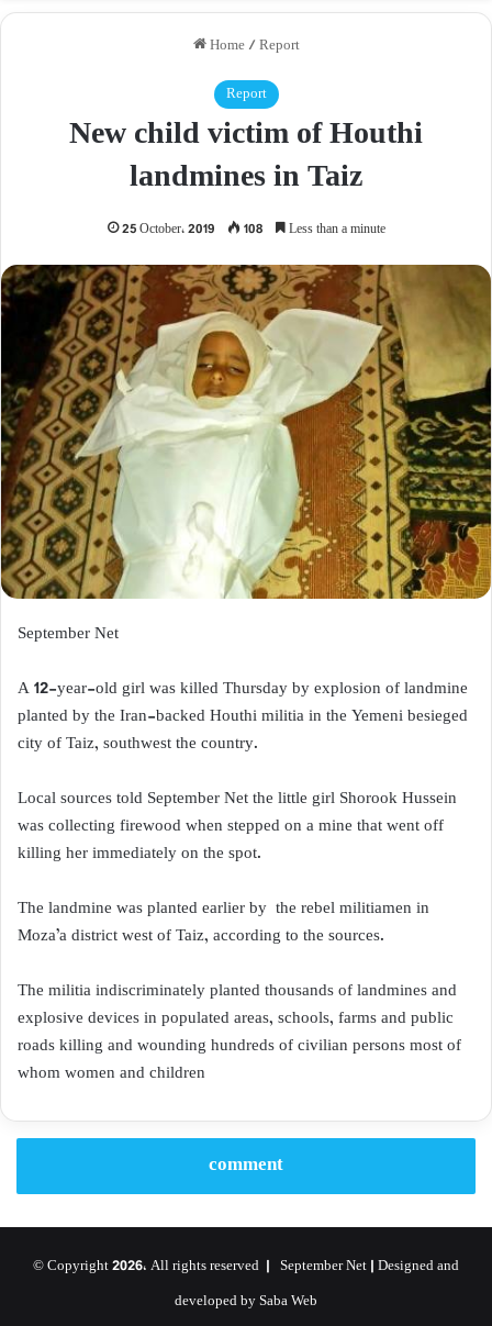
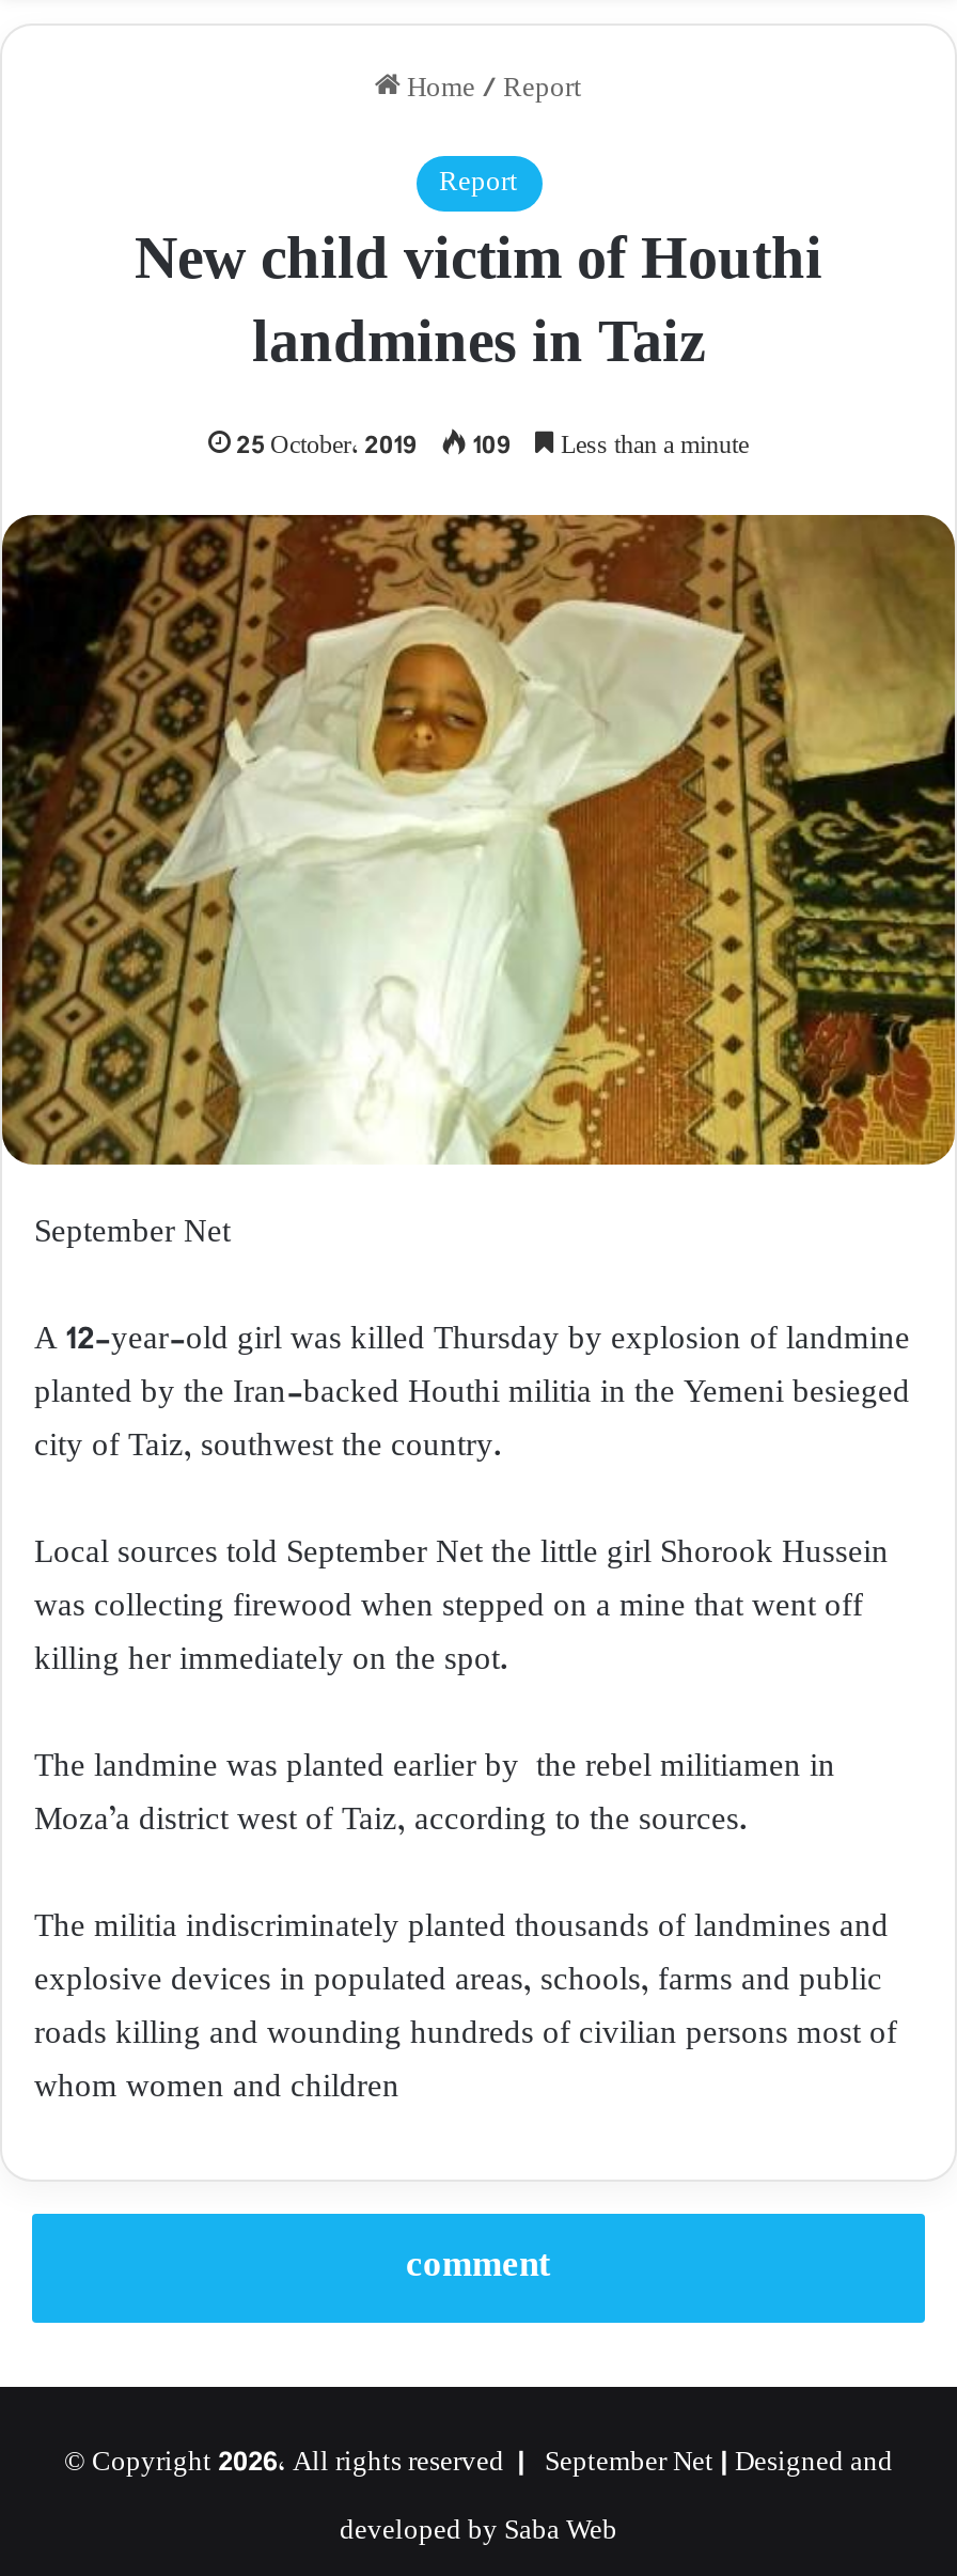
- 25 October، 2019 108 Less than a minute
+ 25 October، 2019 109 Less than a minute
